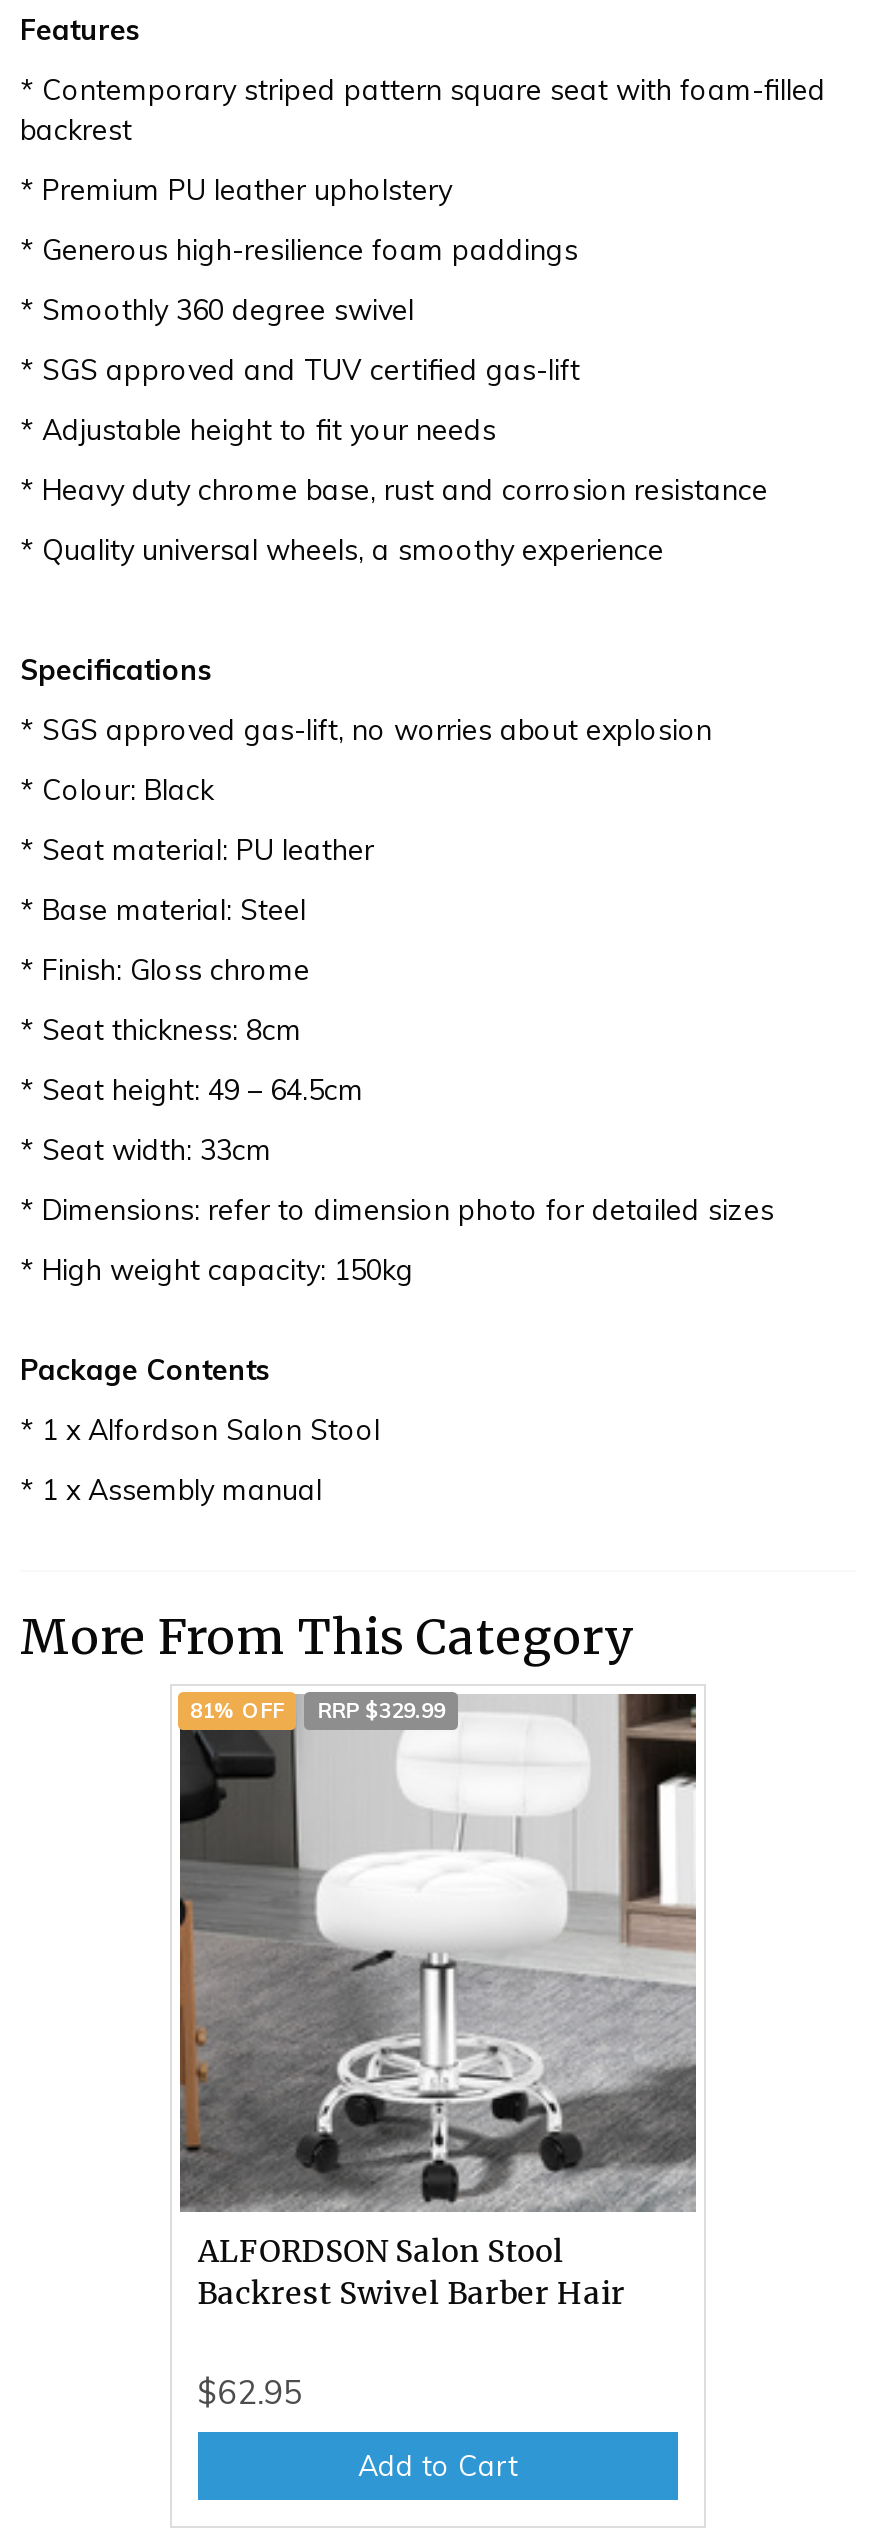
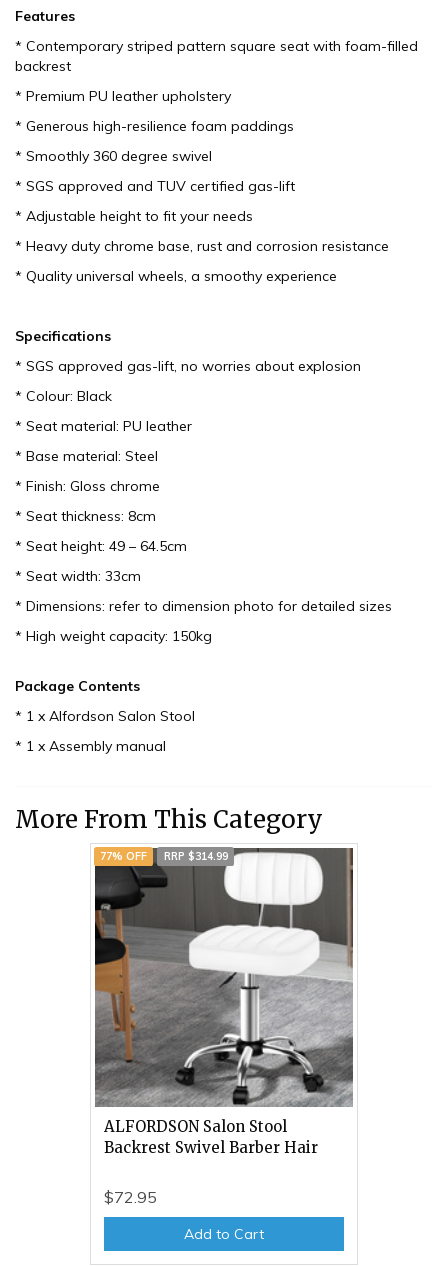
- [image]
- 81% OFF
+ [image]
+ 77% OFF

- RRP $329.99
+ RRP $314.99

- $62.95
+ $72.95
